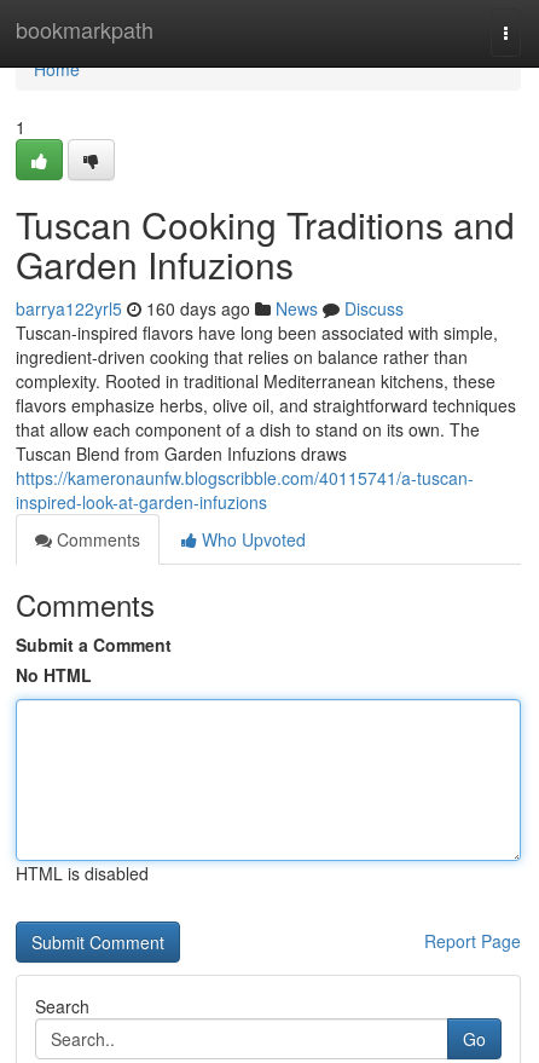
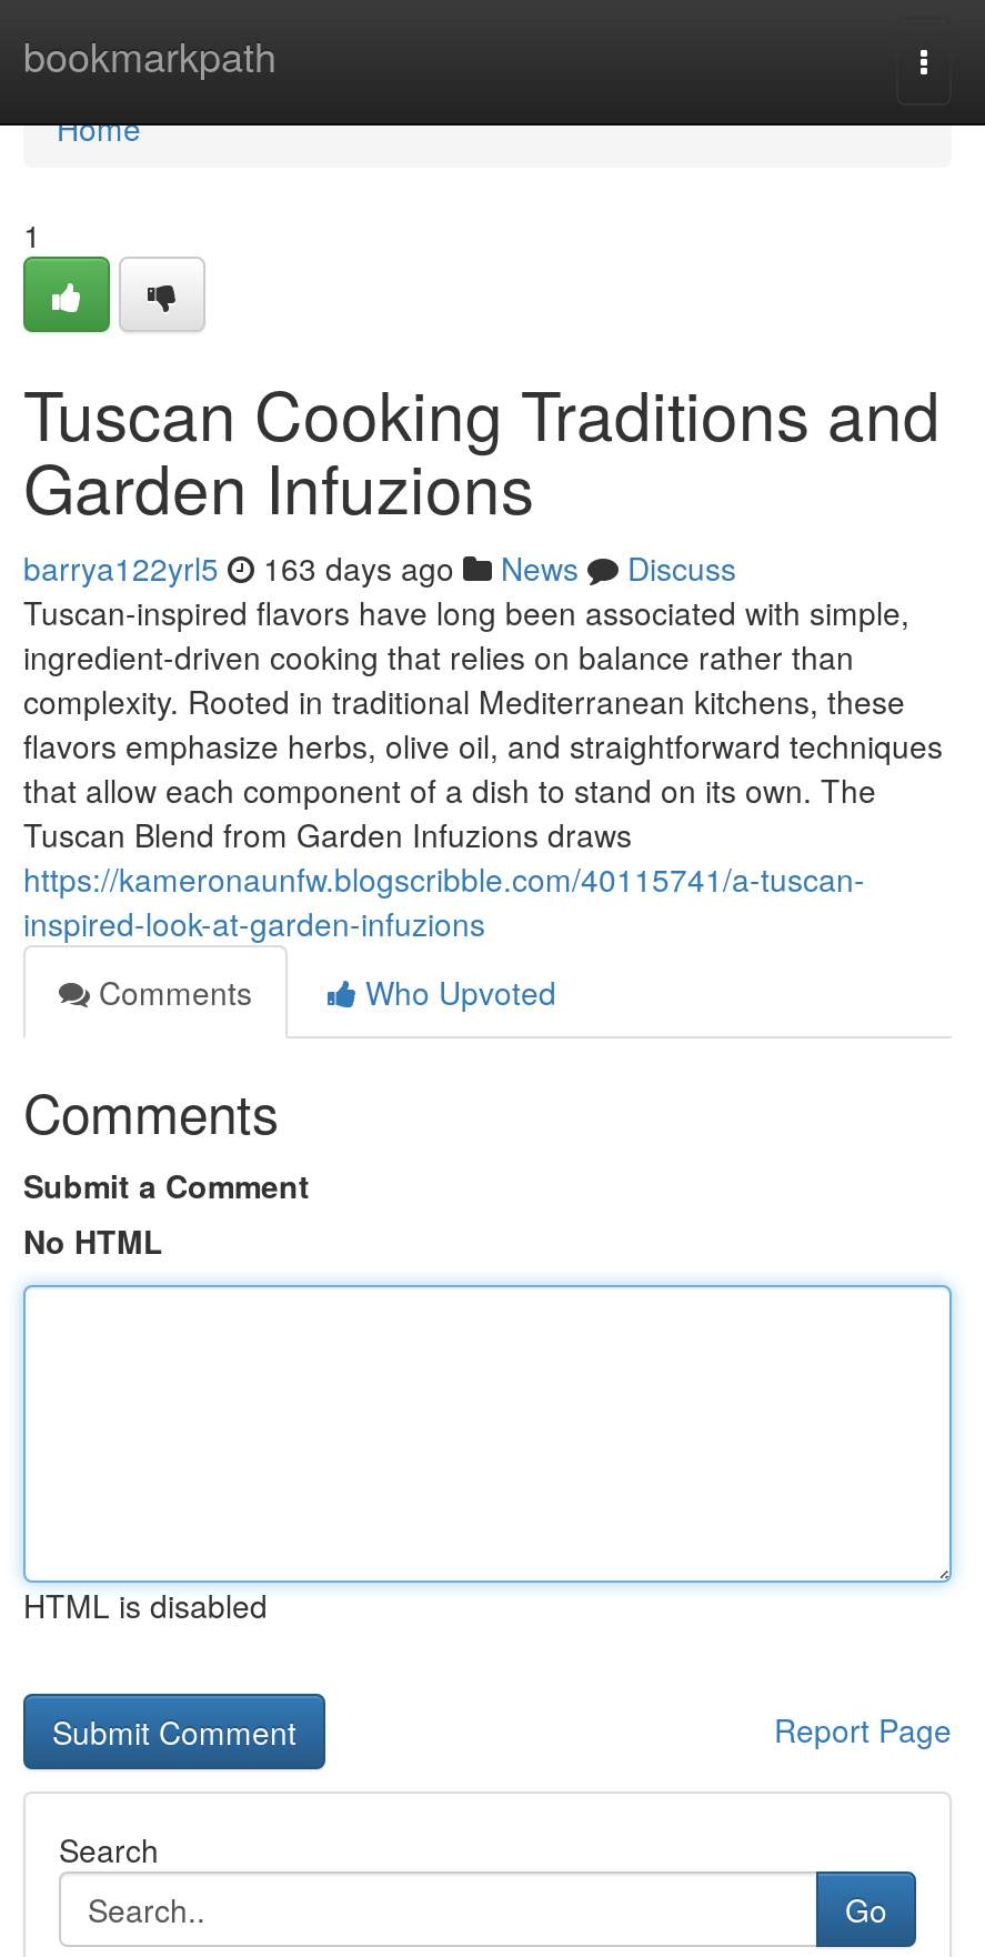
- barrya122yrl5 160 days ago News Discuss
+ barrya122yrl5 163 days ago News Discuss
